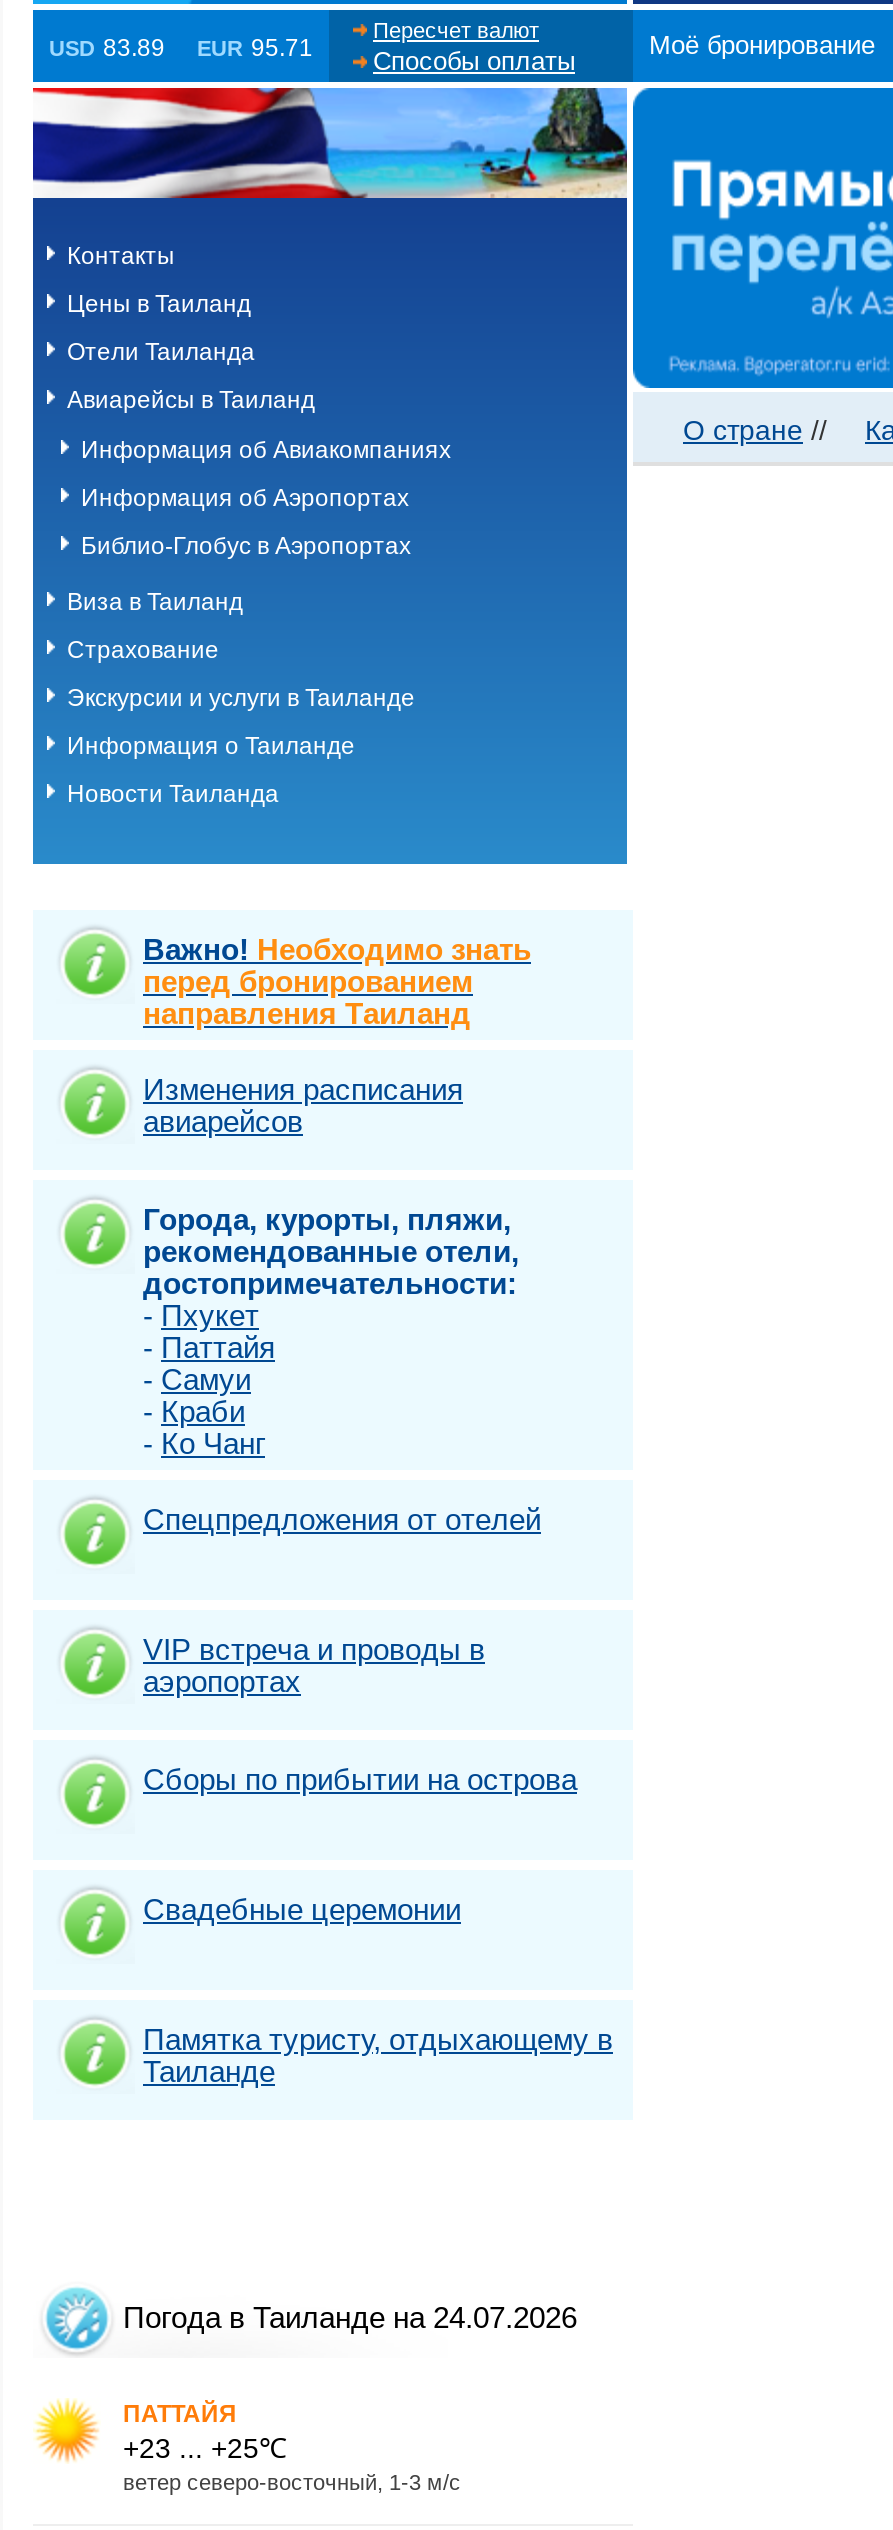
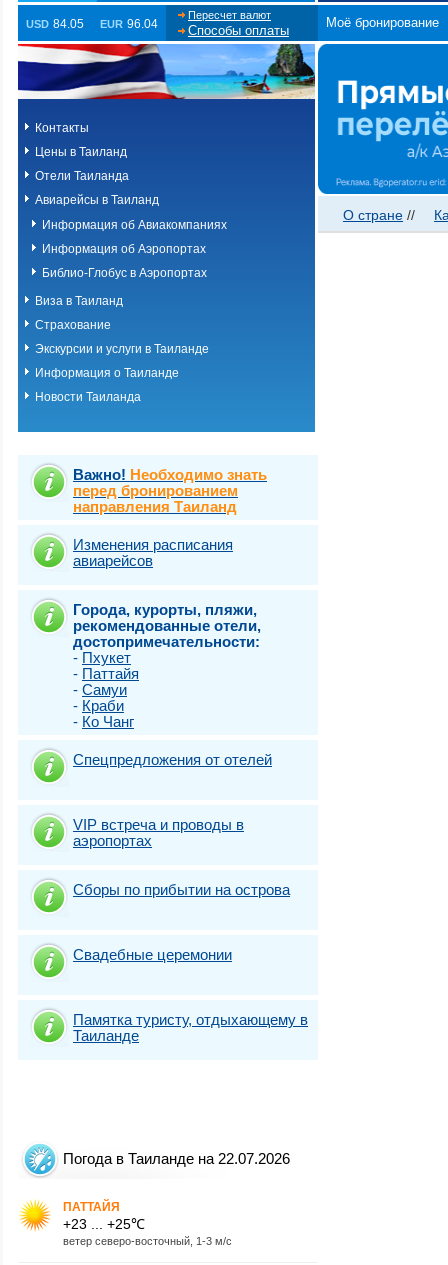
- USD 83.89
+ USD 84.05

- EUR 95.71
+ EUR 96.04

- Погода в Таиланде на 24.07.2026
+ Погода в Таиланде на 22.07.2026
